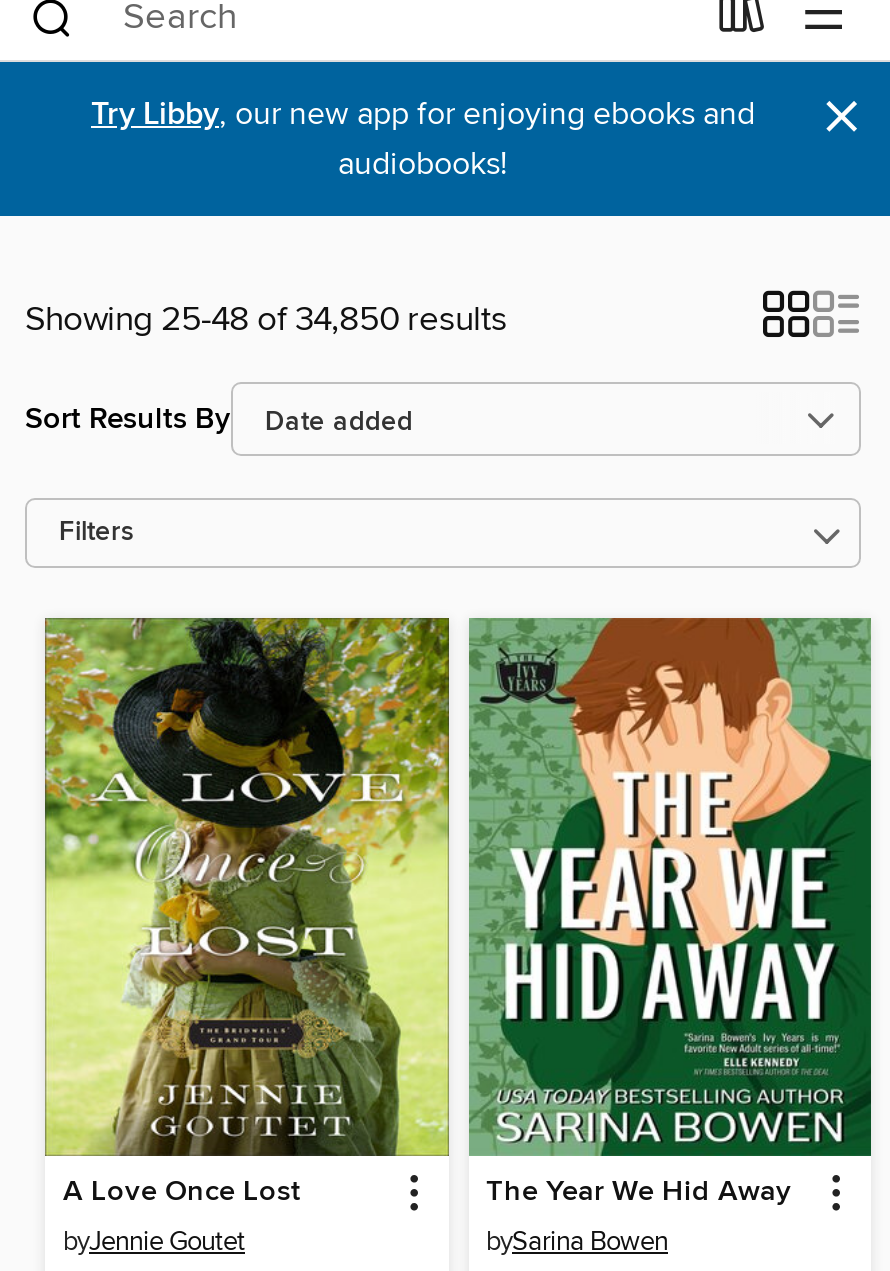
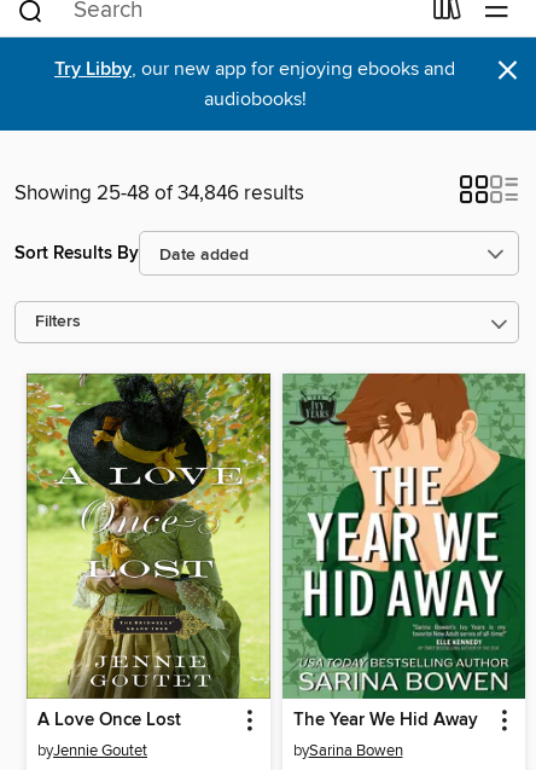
- Showing 25-48 of 34,850 results
+ Showing 25-48 of 34,846 results
